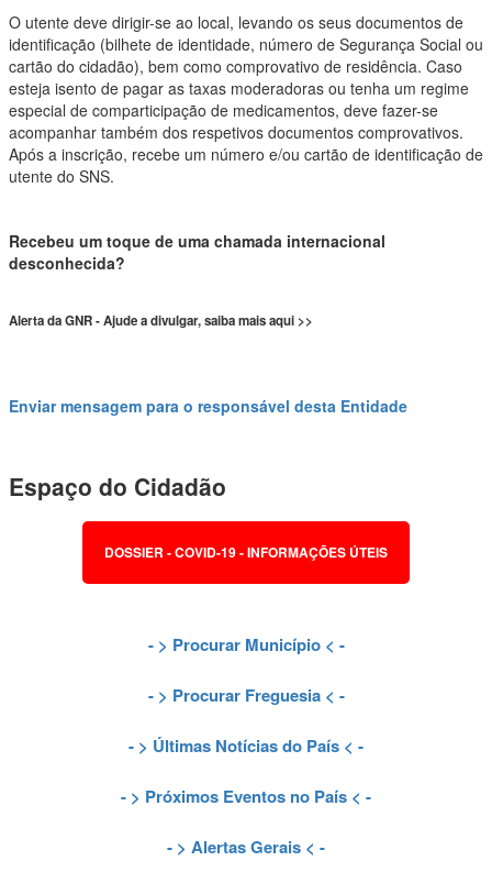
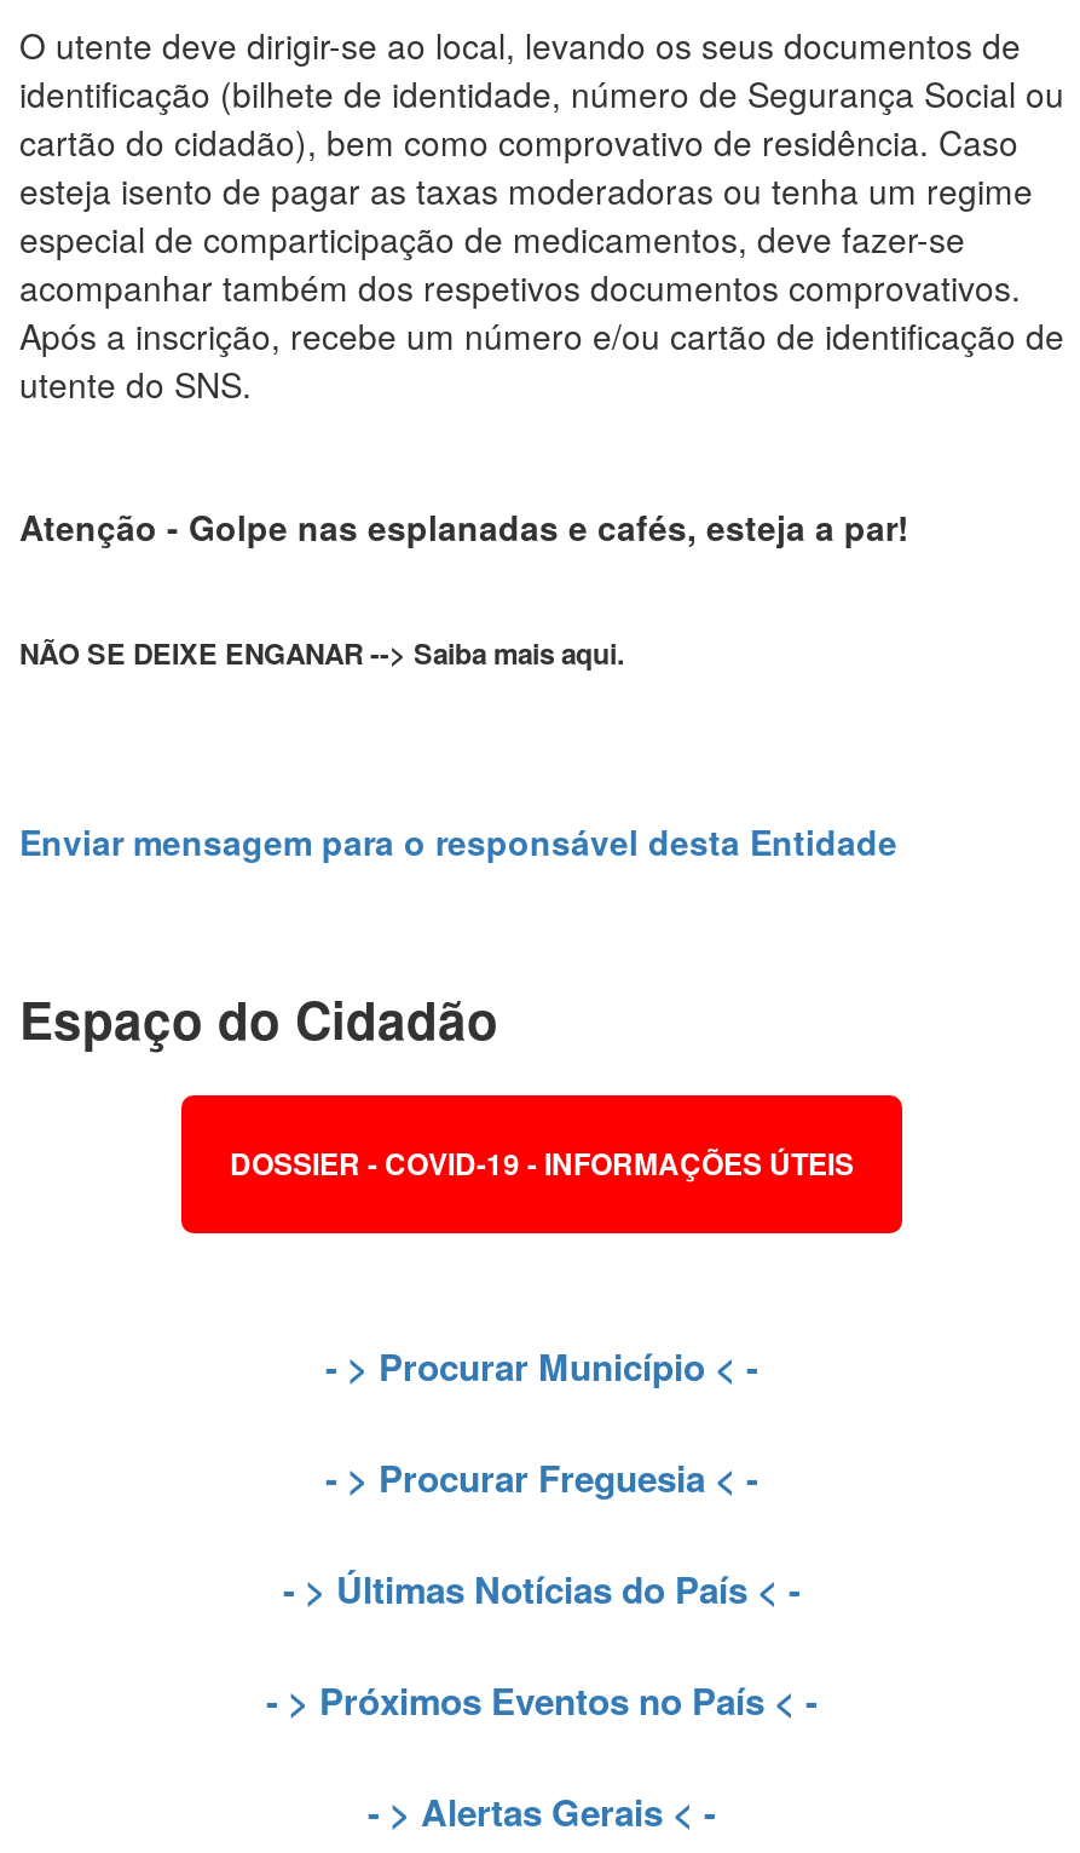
- Recebeu um toque de uma chamada internacional
- desconhecida?
+ Atenção - Golpe nas esplanadas e cafés, esteja a par!

- Alerta da GNR - Ajude a divulgar, saiba mais aqui >>
+ NÃO SE DEIXE ENGANAR --> Saiba mais aqui.
